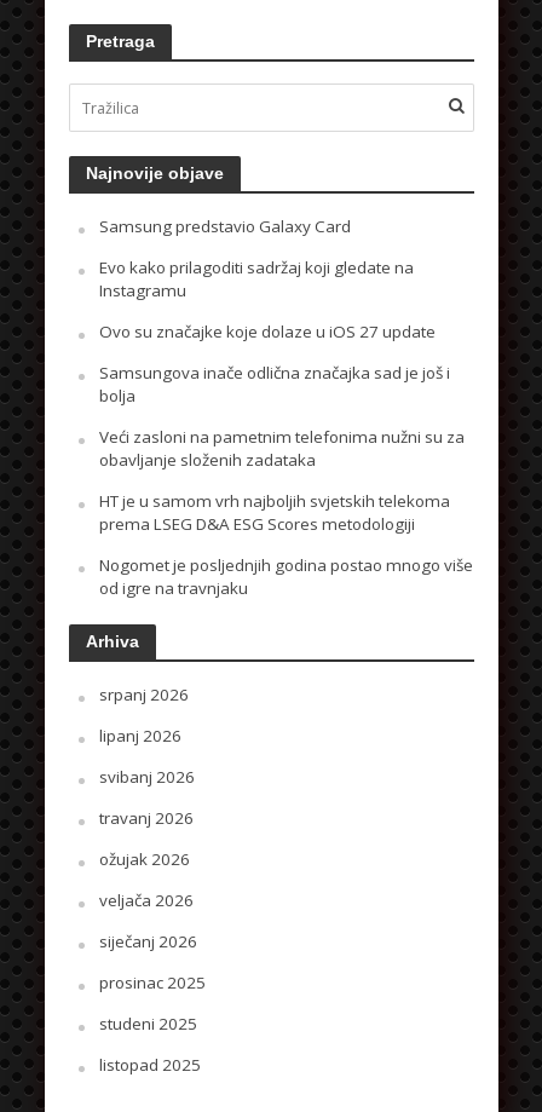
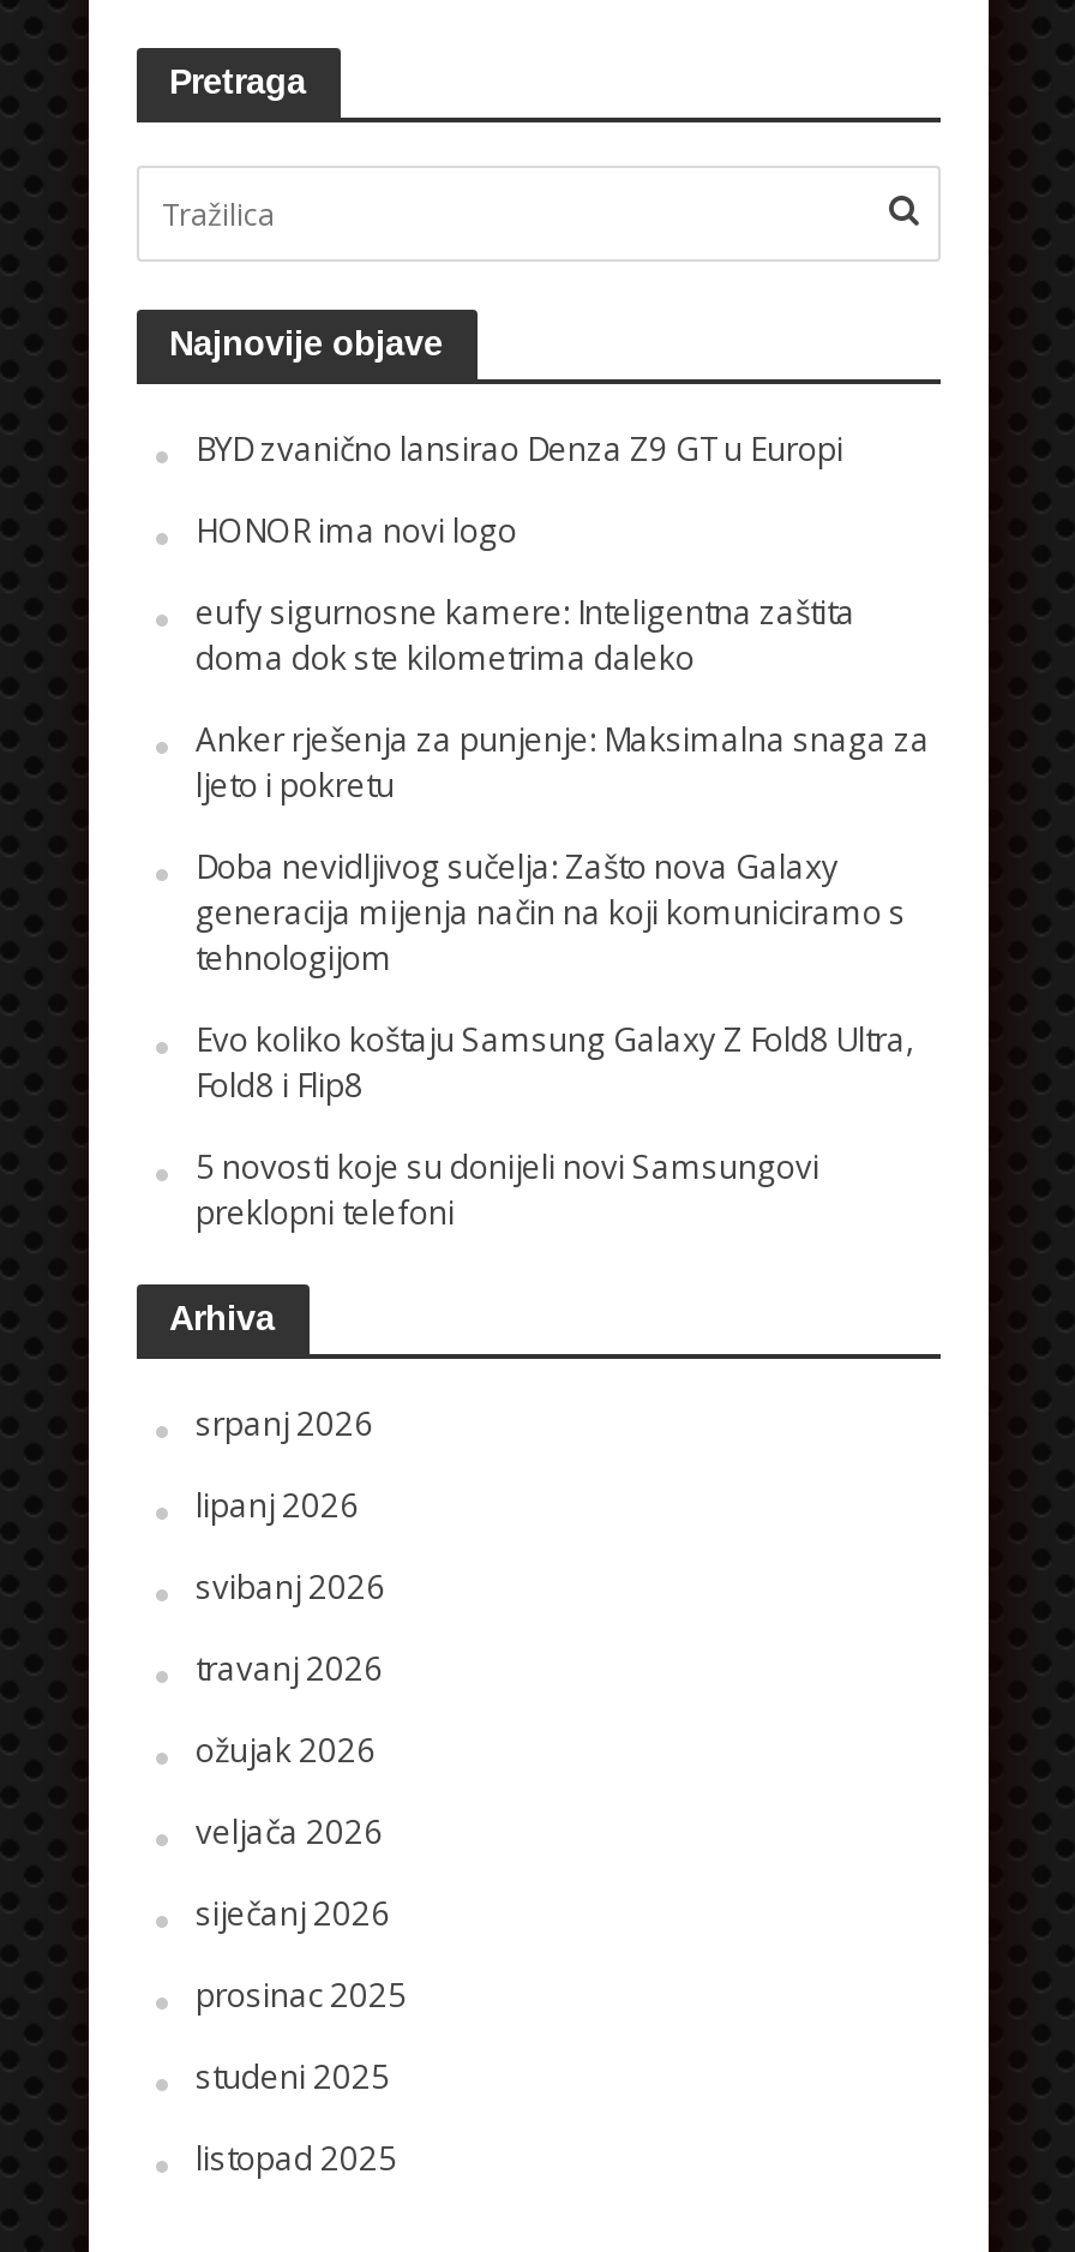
- Samsung predstavio Galaxy Card
+ BYD zvanično lansirao Denza Z9 GT u Europi

- Evo kako prilagoditi sadržaj koji gledate na
- Instagramu
+ HONOR ima novi logo

- Ovo su značajke koje dolaze u iOS 27 update
+ eufy sigurnosne kamere: Inteligentna zaštita
+ doma dok ste kilometrima daleko

- Samsungova inače odlična značajka sad je još i
- bolja
+ Anker rješenja za punjenje: Maksimalna snaga za
+ ljeto i pokretu

- Veći zasloni na pametnim telefonima nužni su za
- obavljanje složenih zadataka
+ Doba nevidljivog sučelja: Zašto nova Galaxy
+ generacija mijenja način na koji komuniciramo s
+ tehnologijom

- HT je u samom vrh najboljih svjetskih telekoma
- prema LSEG D&A ESG Scores metodologiji
+ Evo koliko koštaju Samsung Galaxy Z Fold8 Ultra,
+ Fold8 i Flip8

- Nogomet je posljednjih godina postao mnogo više
- od igre na travnjaku
+ 5 novosti koje su donijeli novi Samsungovi
+ preklopni telefoni
